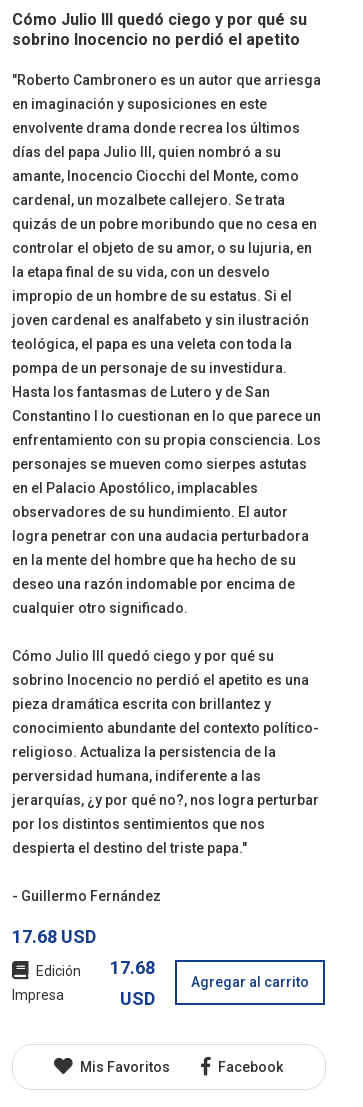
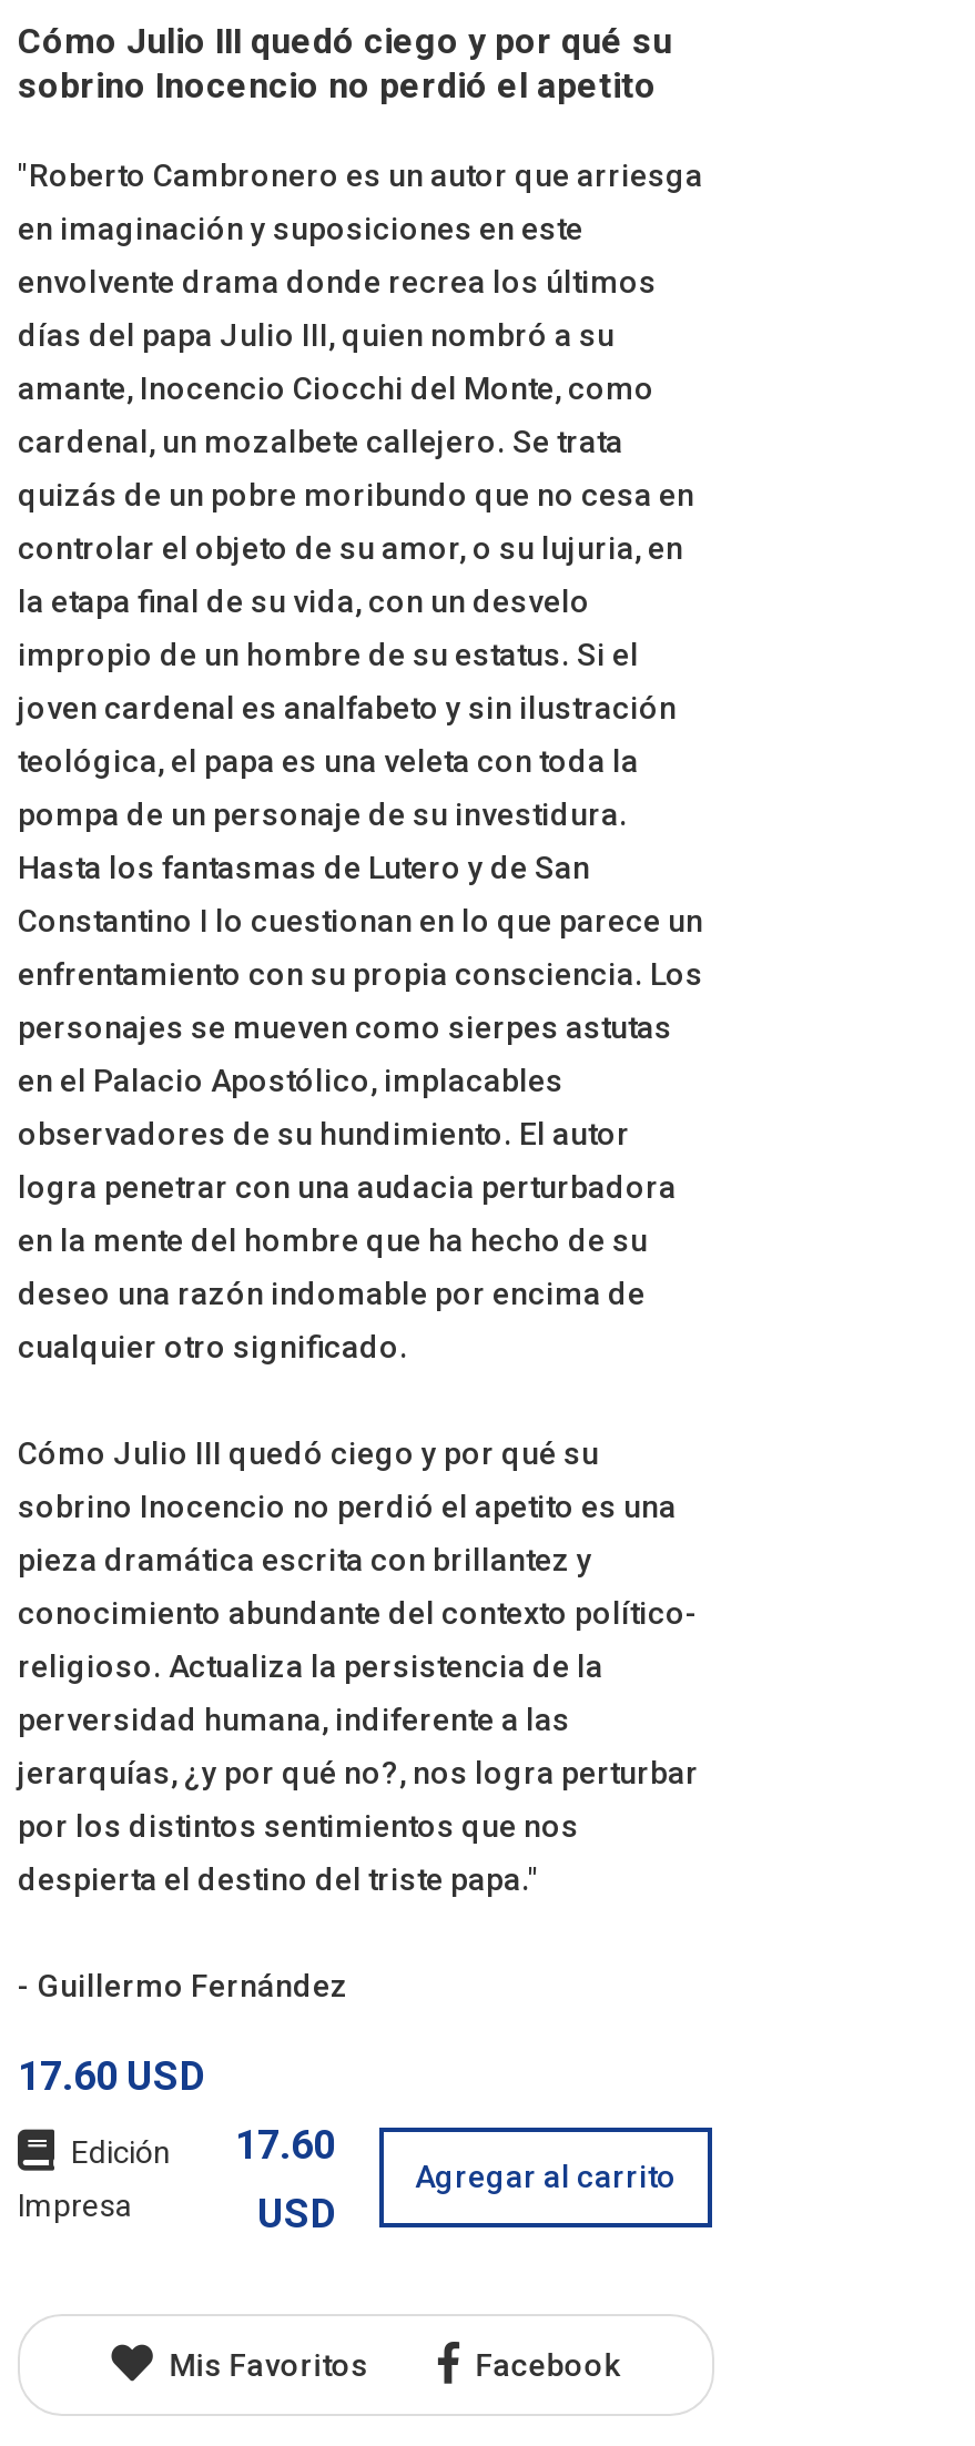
- 17.68 USD
+ 17.60 USD

- Edición 17.68
+ Edición 17.60
